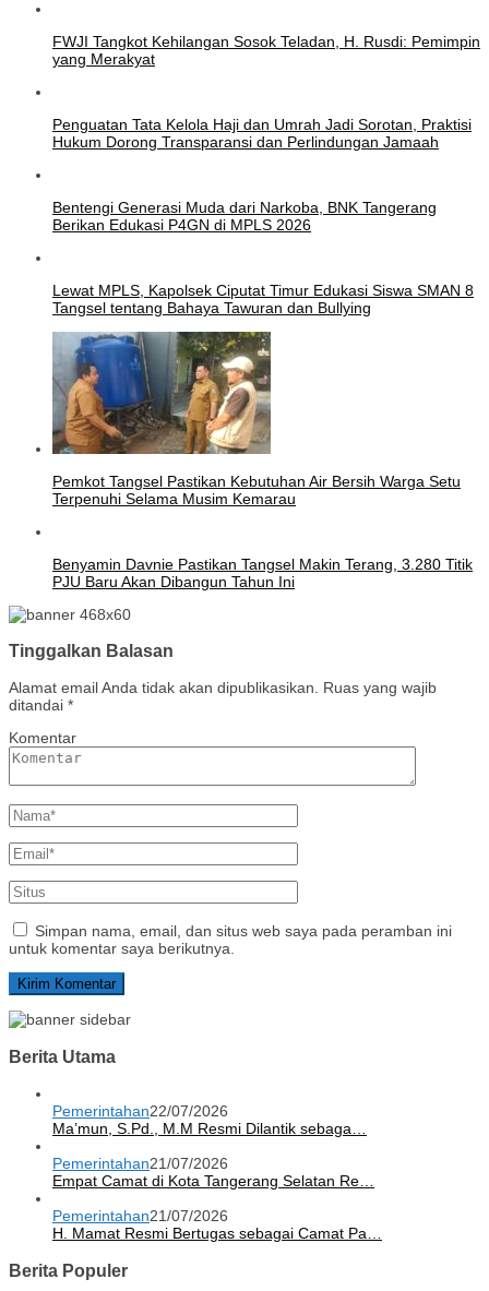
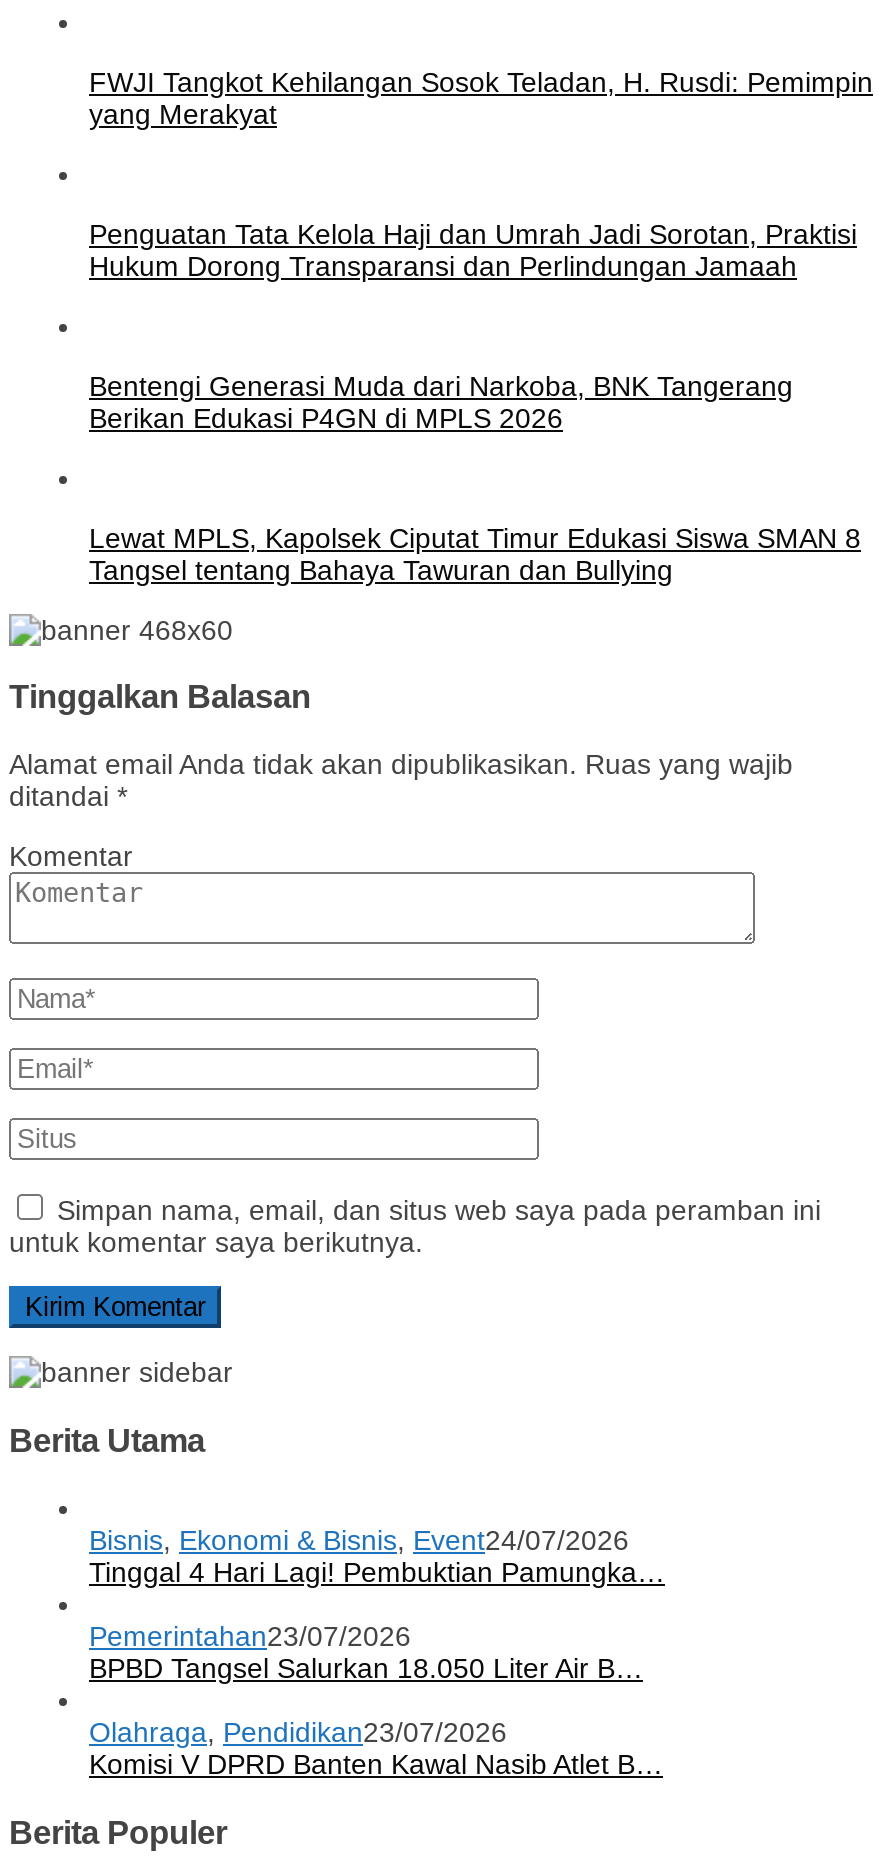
- [image]
- Pemkot Tangsel Pastikan Kebutuhan Air Bersih Warga Setu
- Terpenuhi Selama Musim Kemarau

- Benyamin Davnie Pastikan Tangsel Makin Terang, 3.280 Titik
- PJU Baru Akan Dibangun Tahun Ini

- Pemerintahan22/07/2026
- Ma’mun, S.Pd., M.M Resmi Dilantik sebaga…
+ Bisnis, Ekonomi & Bisnis, Event24/07/2026
+ Tinggal 4 Hari Lagi! Pembuktian Pamungka…

- Pemerintahan21/07/2026
- Empat Camat di Kota Tangerang Selatan Re…
+ Pemerintahan23/07/2026
+ BPBD Tangsel Salurkan 18.050 Liter Air B…

- Pemerintahan21/07/2026
- H. Mamat Resmi Bertugas sebagai Camat Pa…
+ Olahraga, Pendidikan23/07/2026
+ Komisi V DPRD Banten Kawal Nasib Atlet B…
